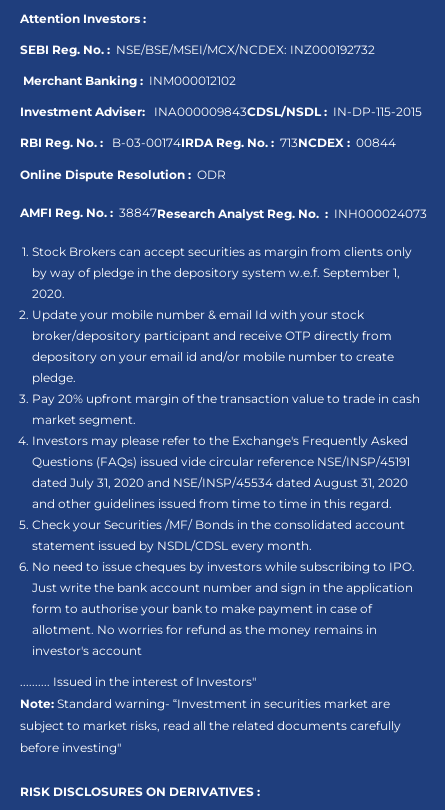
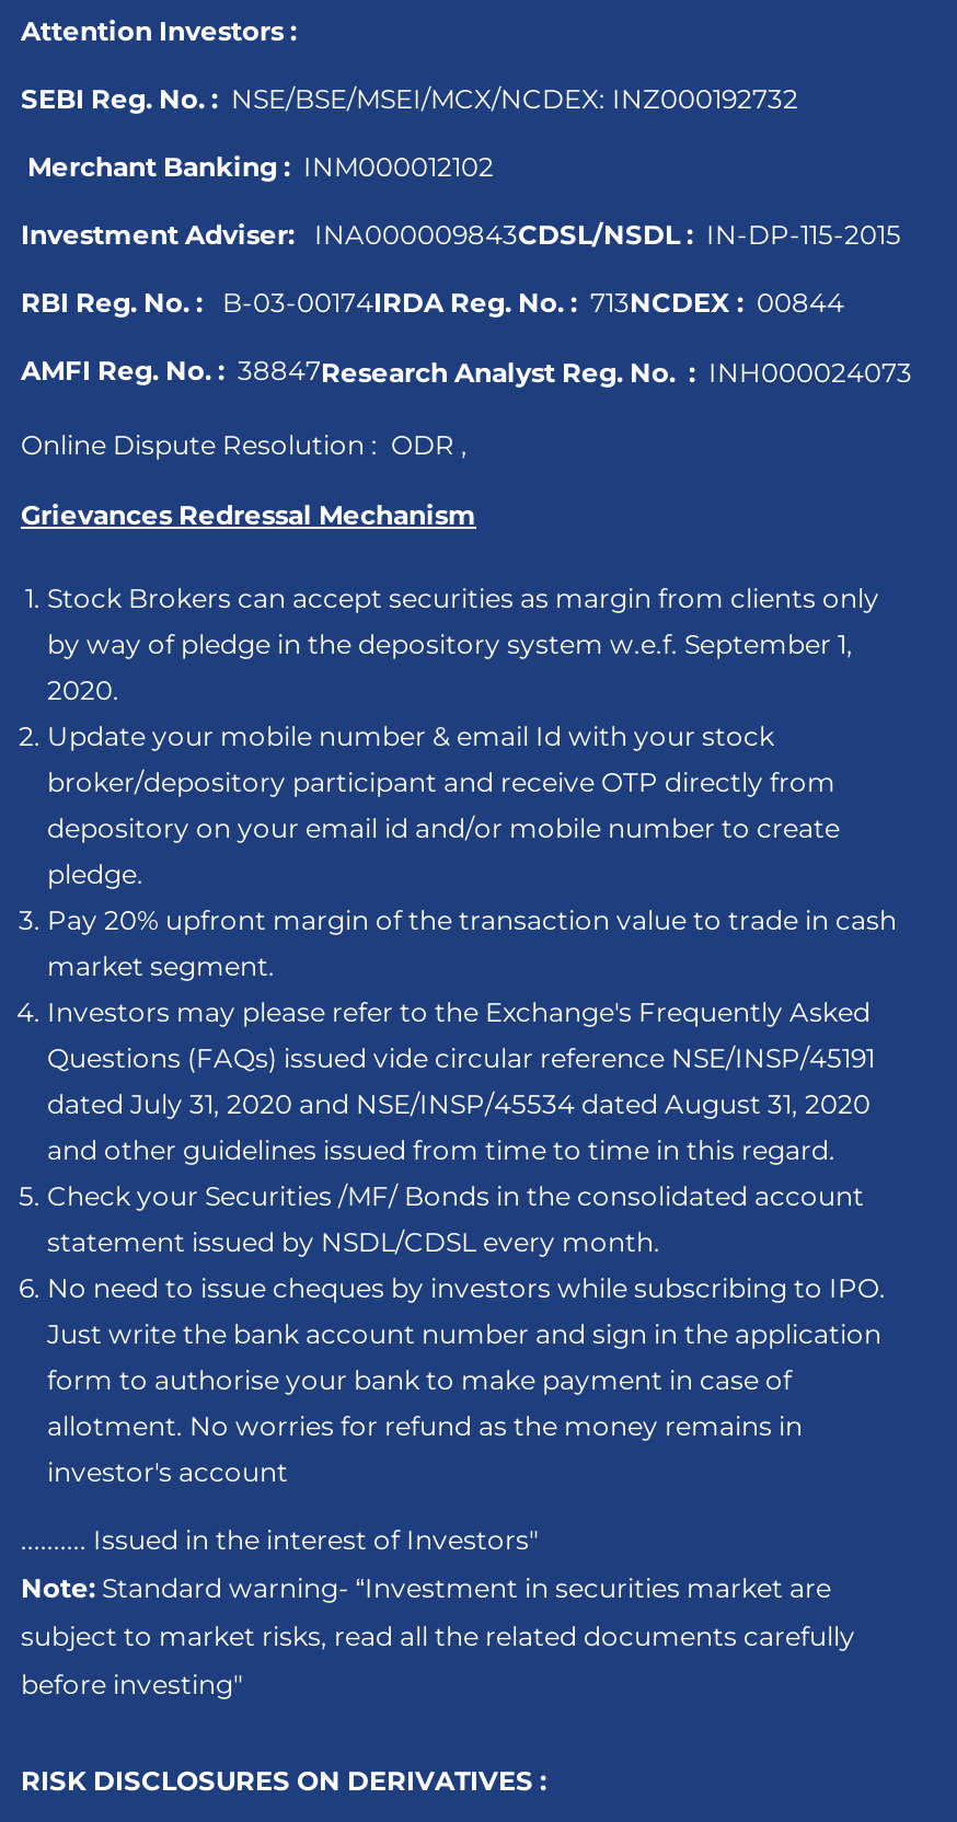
- Online Dispute Resolution : ODR

moved up: AMFI Reg. No. : 38847Research Analyst Reg. No. : INH000024073

+ Online Dispute Resolution : ODR ,
+ Grievances Redressal Mechanism
